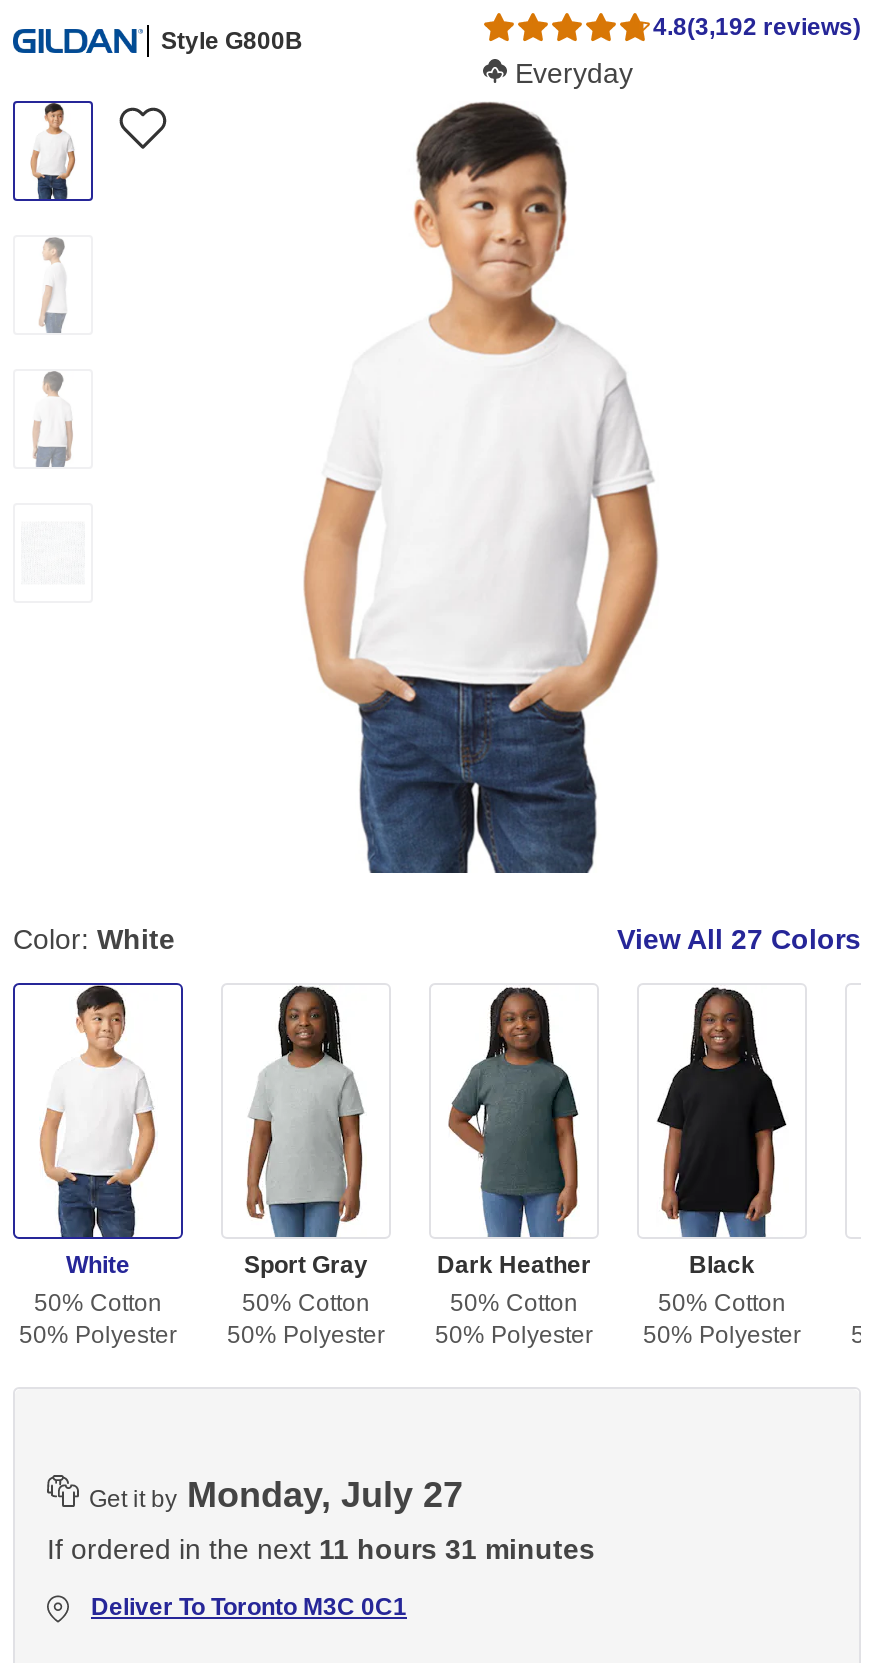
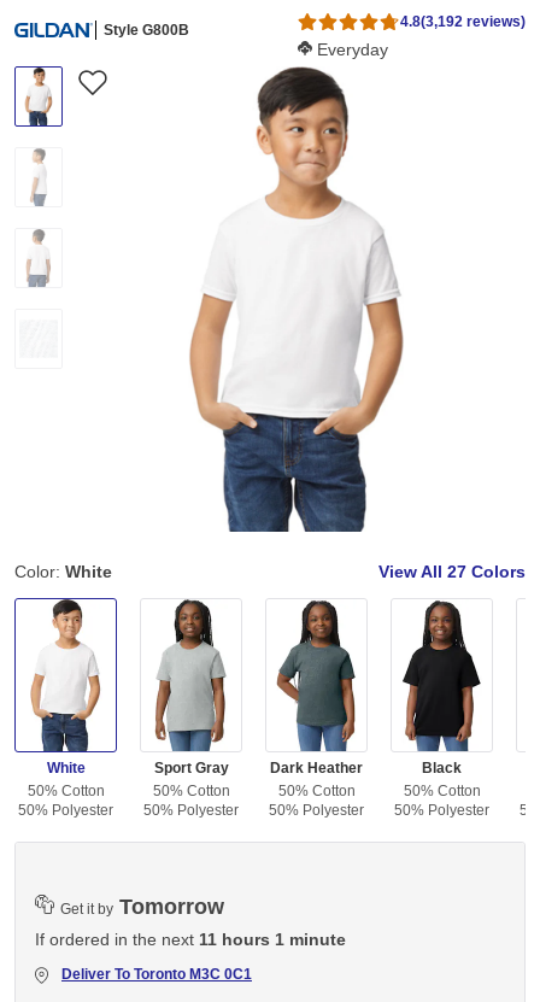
- Get it by Monday, July 27
- If ordered in the next 11 hours 31 minutes
+ Get it by Tomorrow
+ If ordered in the next 11 hours 1 minute
